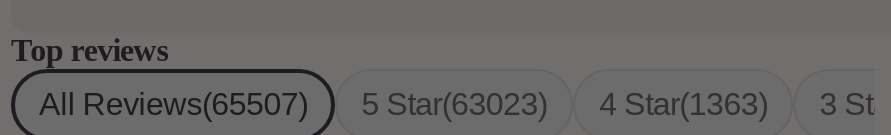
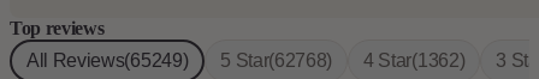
- All Reviews(65507)
+ All Reviews(65249)

- 5 Star(63023)
+ 5 Star(62768)

- 4 Star(1363)
+ 4 Star(1362)
